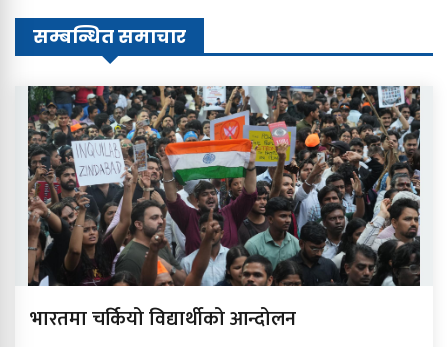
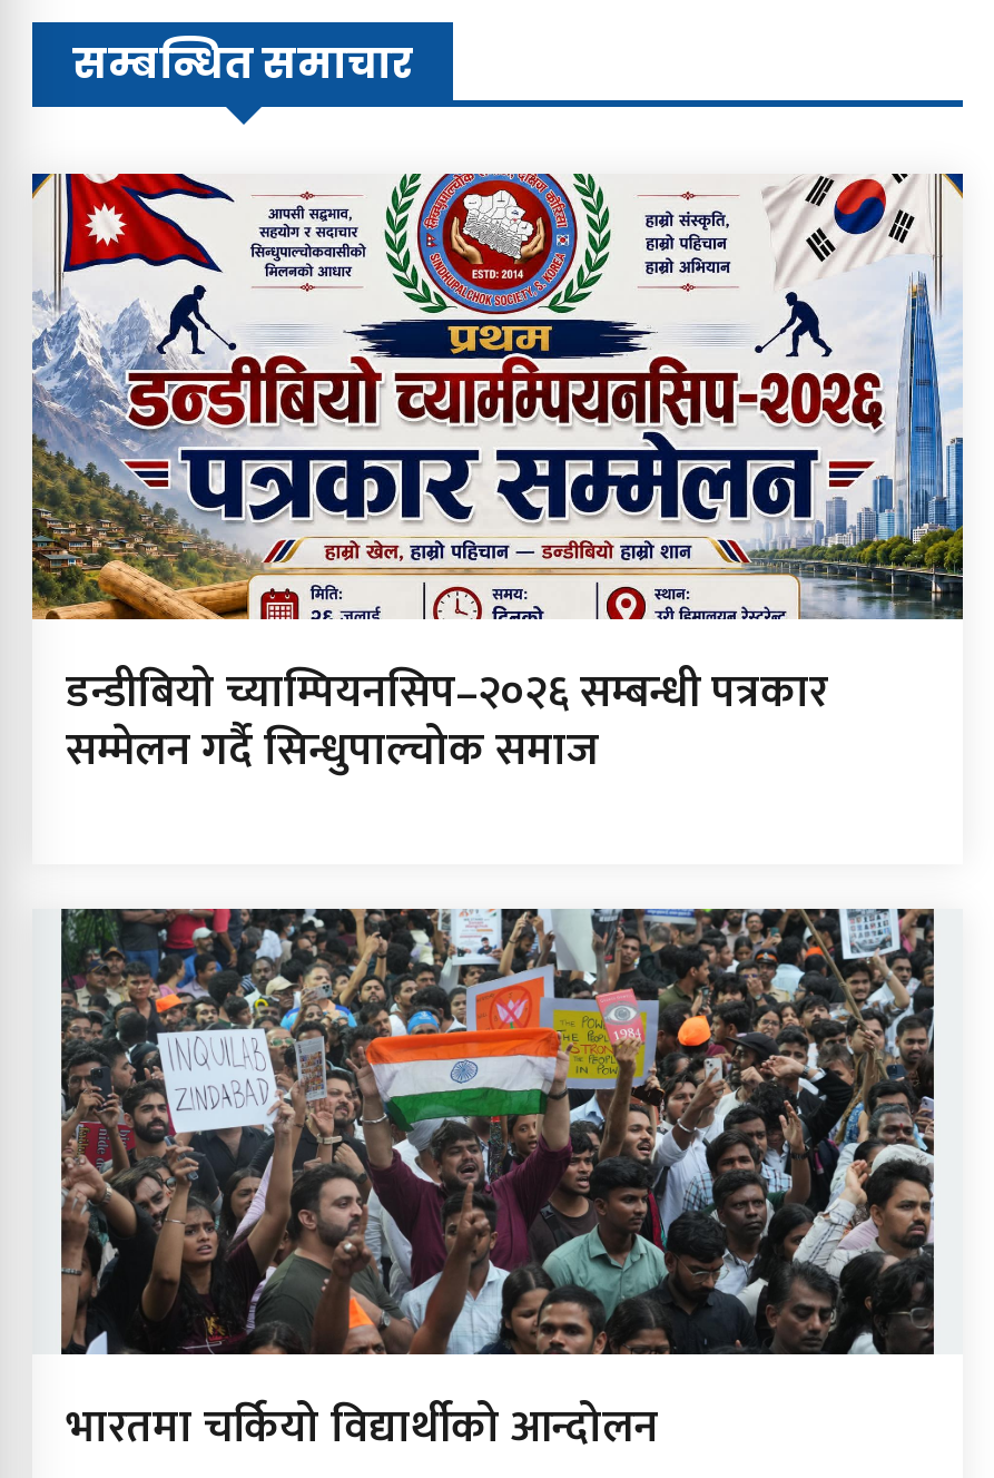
+ [image]
+ डन्डीबियो च्याम्पियनसिप–२०२६ सम्बन्धी पत्रकार
+ सम्मेलन गर्दै सिन्धुपाल्चोक समाज
